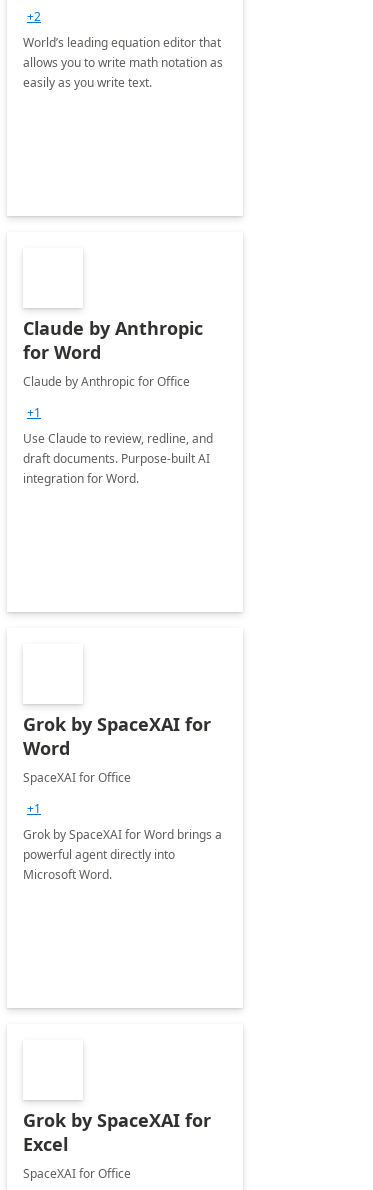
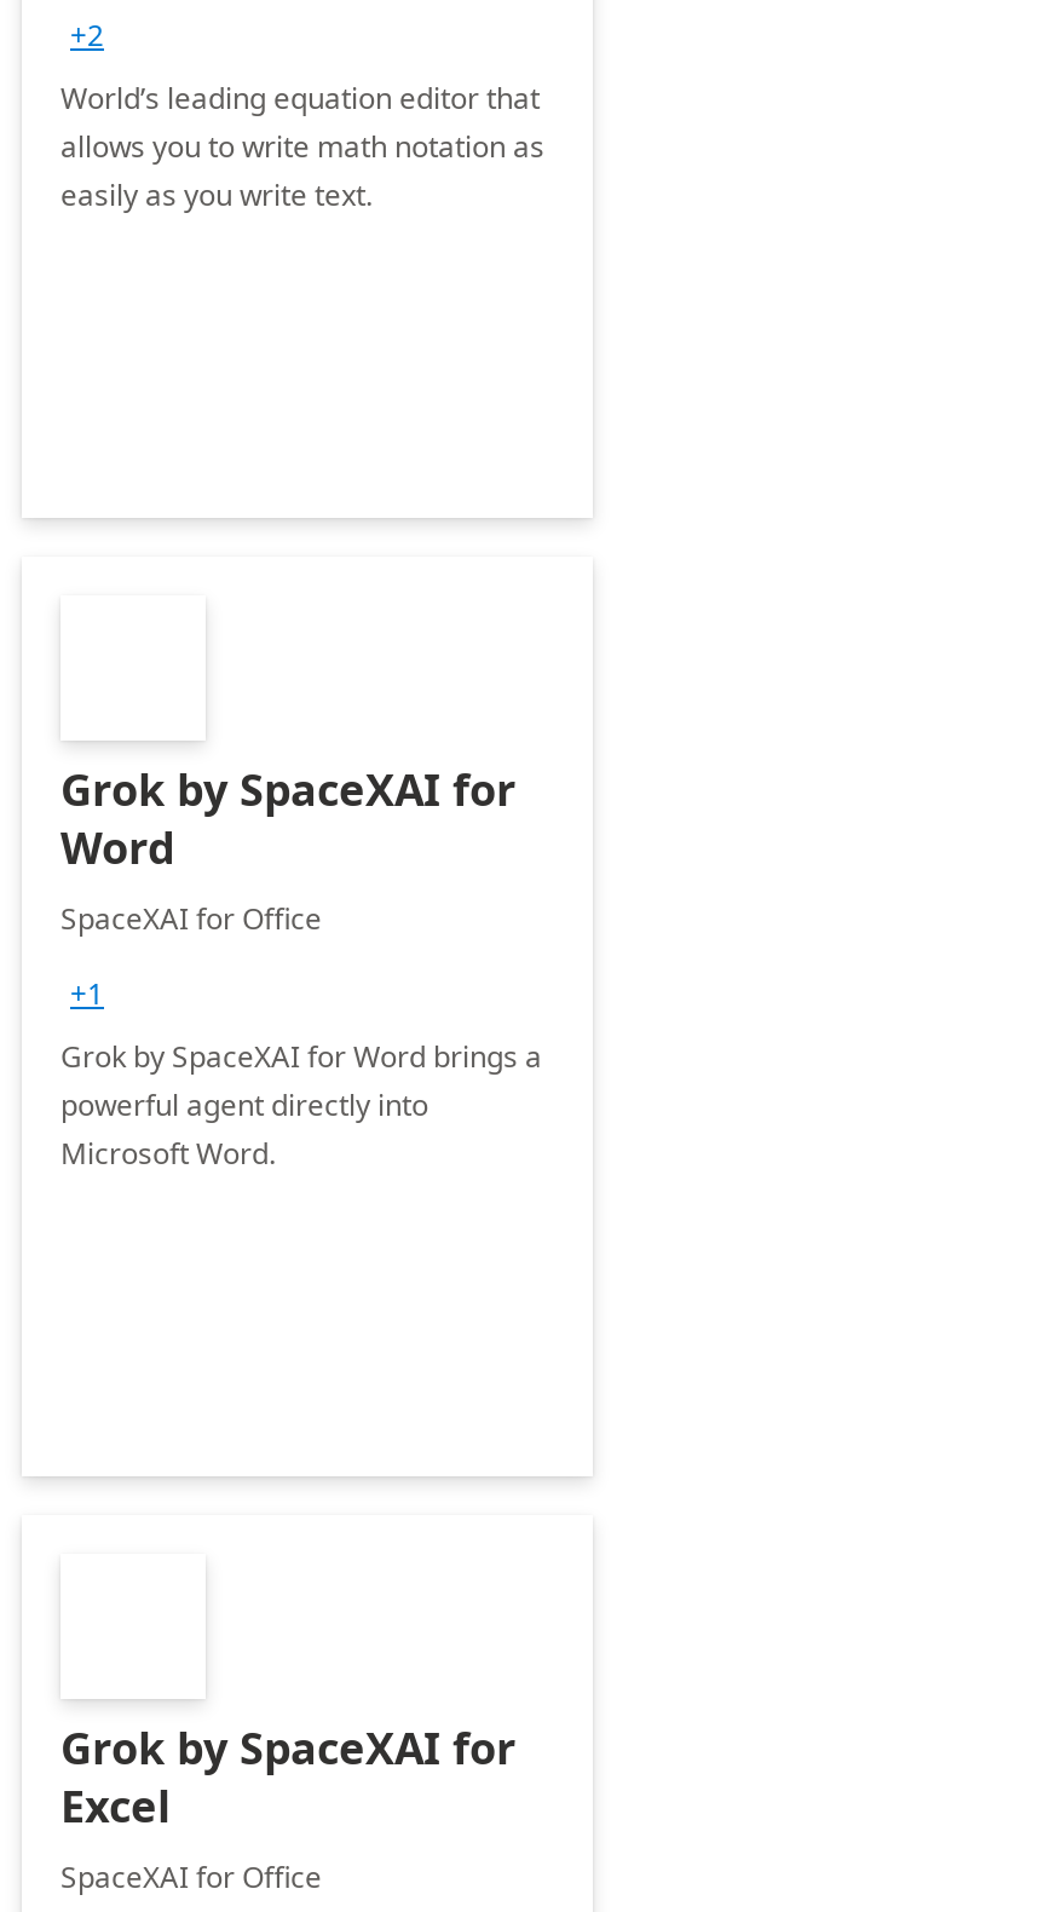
- Claude by Anthropic
- for Word
- Claude by Anthropic for Office
- +1
- Use Claude to review, redline, and
- draft documents. Purpose-built AI
- integration for Word.
